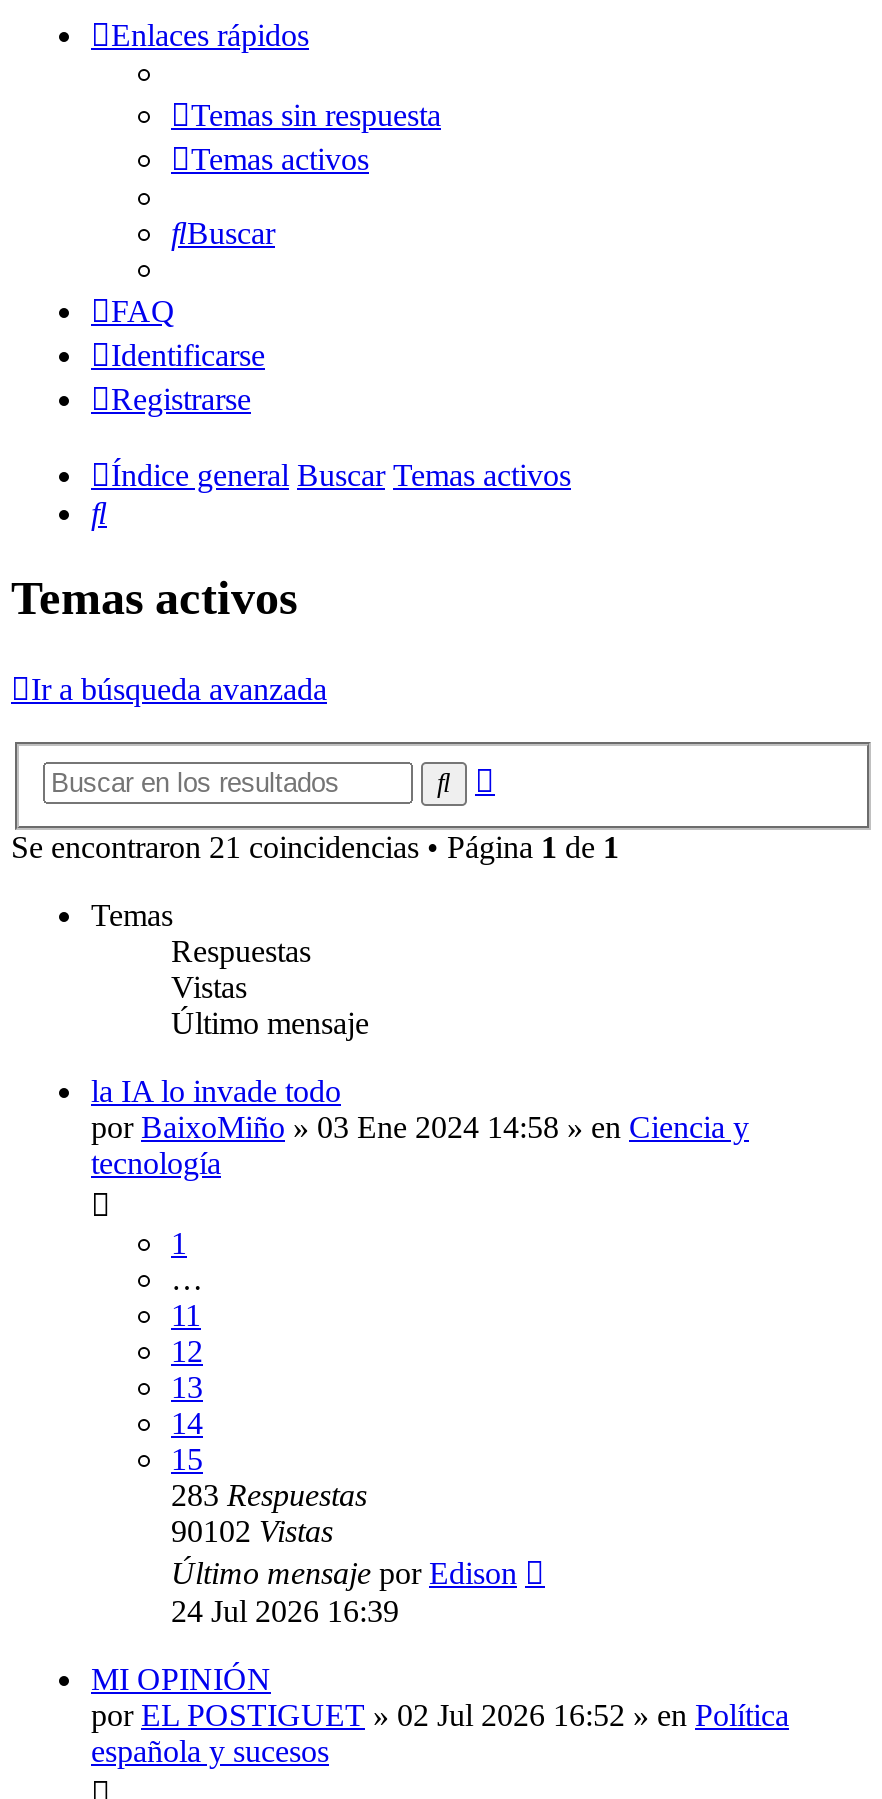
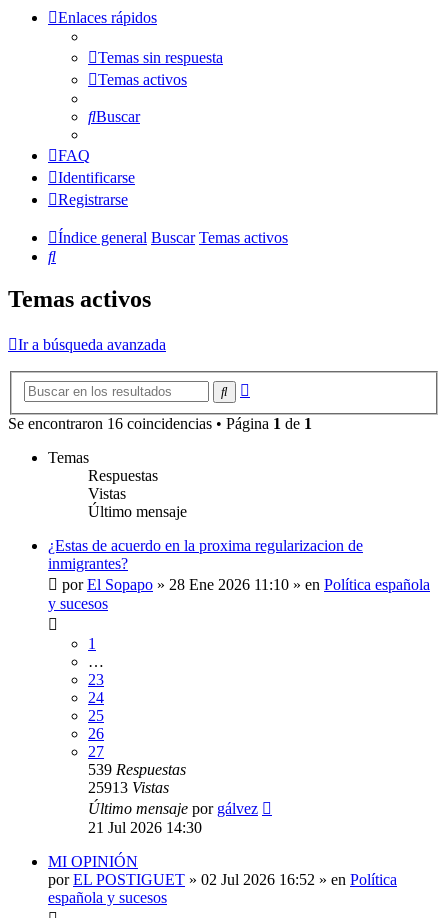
- Se encontraron 21 coincidencias • Página1de1
+ Se encontraron 16 coincidencias • Página1de1

- la IA lo invade todo
- por BaixoMiño» 03 Ene 2024 14:58» en Ciencia y
- tecnología
+ ¿Estas de acuerdo en la proxima regularizacion de
+ inmigrantes?
+ por El Sopapo» 28 Ene 2026 11:10» en Política española
+ y sucesos

- 11
+ 23

- 12
+ 24

- 13
+ 25

- 14
+ 26

- 15
+ 27

- 283 Respuestas
+ 539 Respuestas

- 90102 Vistas
+ 25913 Vistas

- Último mensaje por Edison
+ Último mensaje por gálvez

- 24 Jul 2026 16:39
+ 21 Jul 2026 14:30
